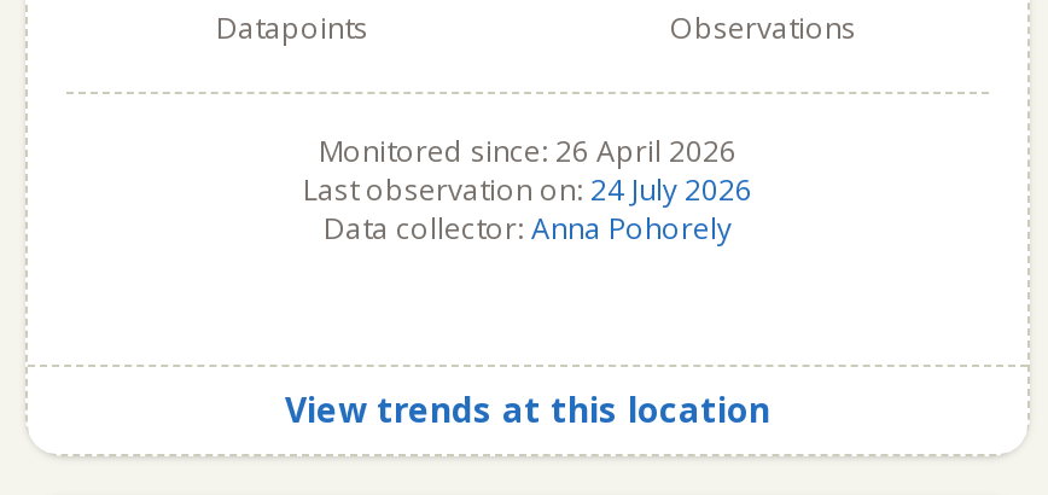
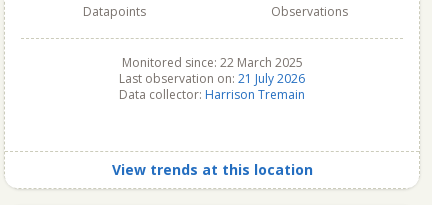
- Monitored since: 26 April 2026
+ Monitored since: 22 March 2025

- Last observation on: 24 July 2026
+ Last observation on: 21 July 2026

- Data collector: Anna Pohorely
+ Data collector: Harrison Tremain
